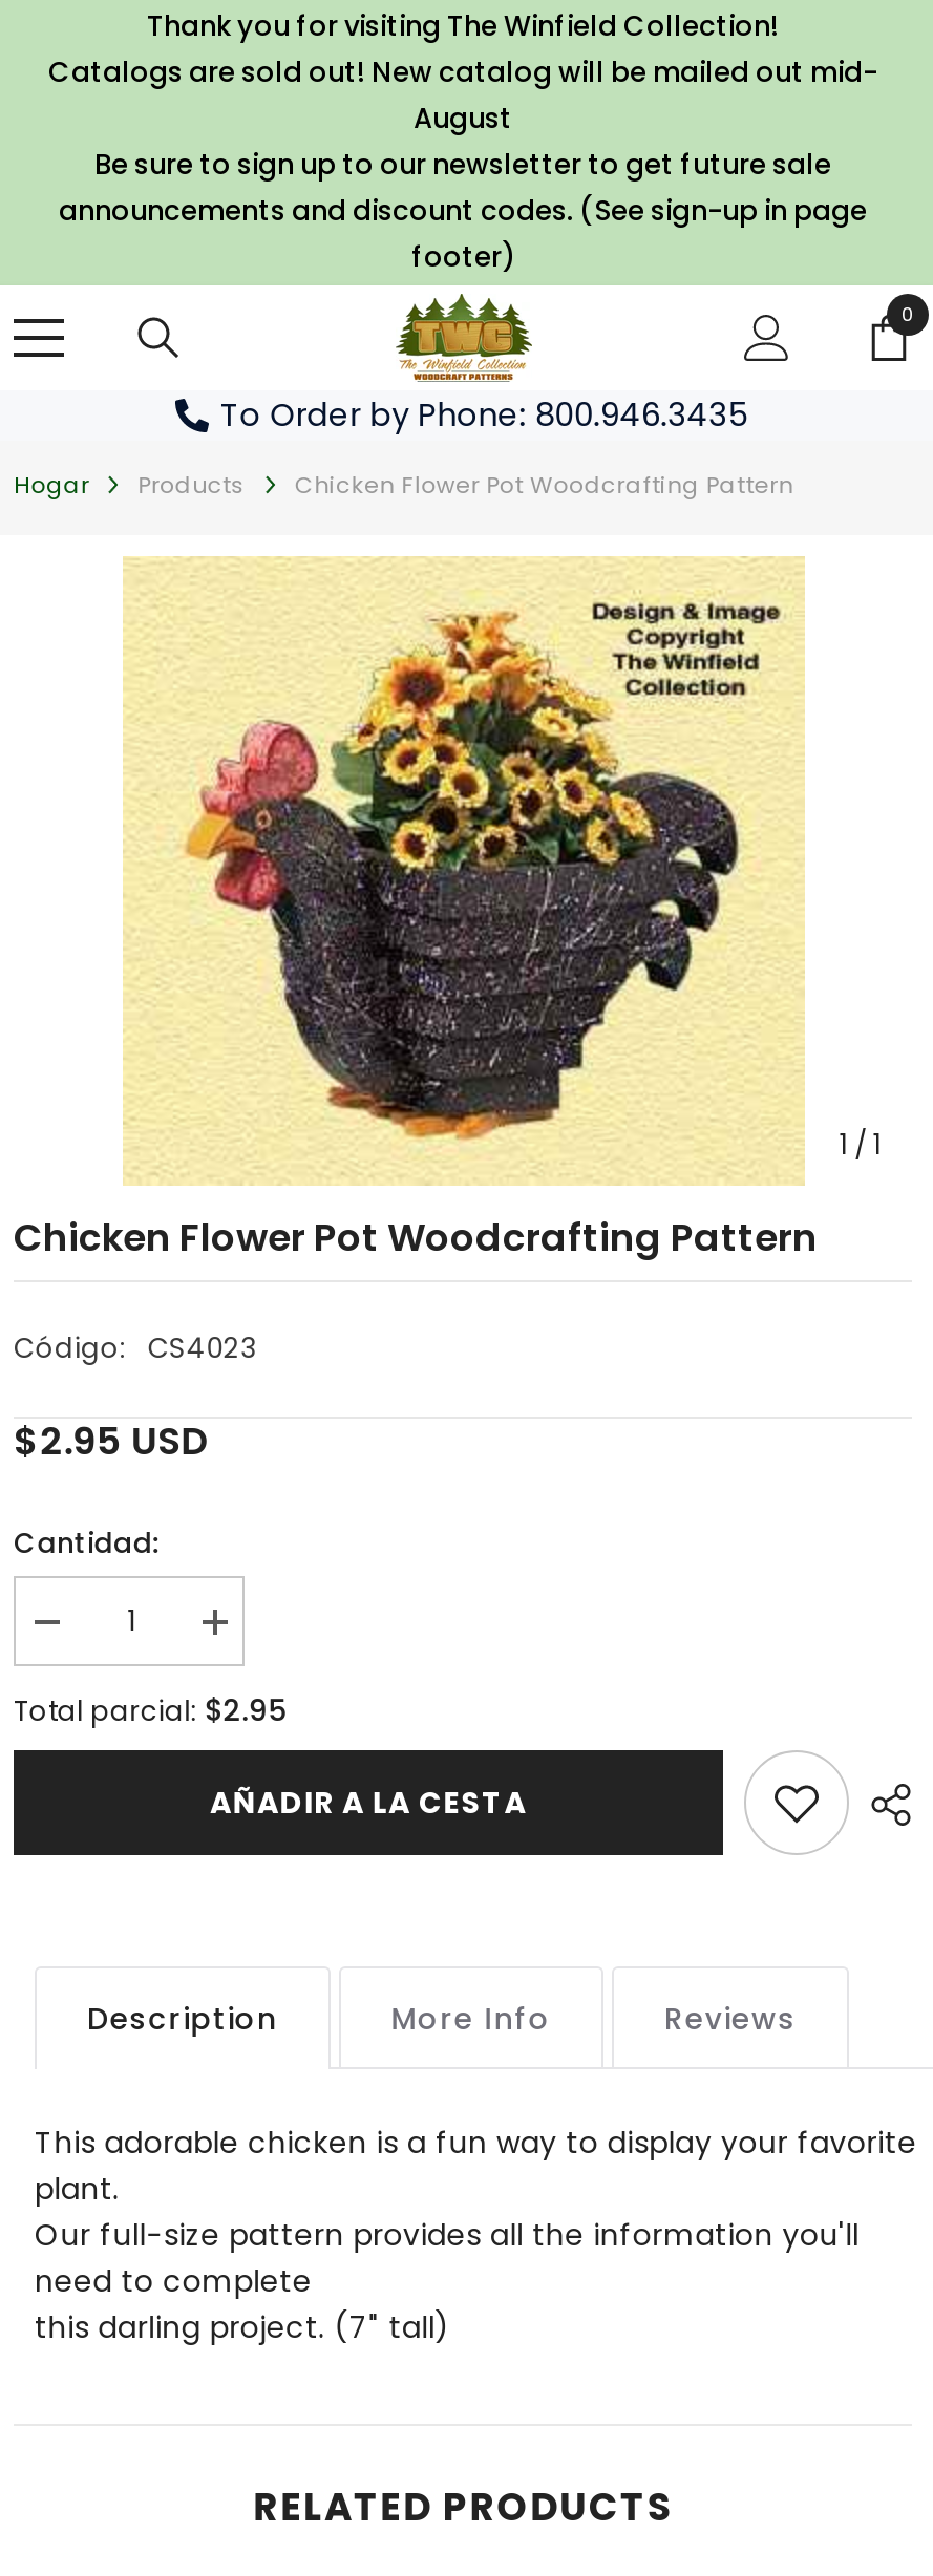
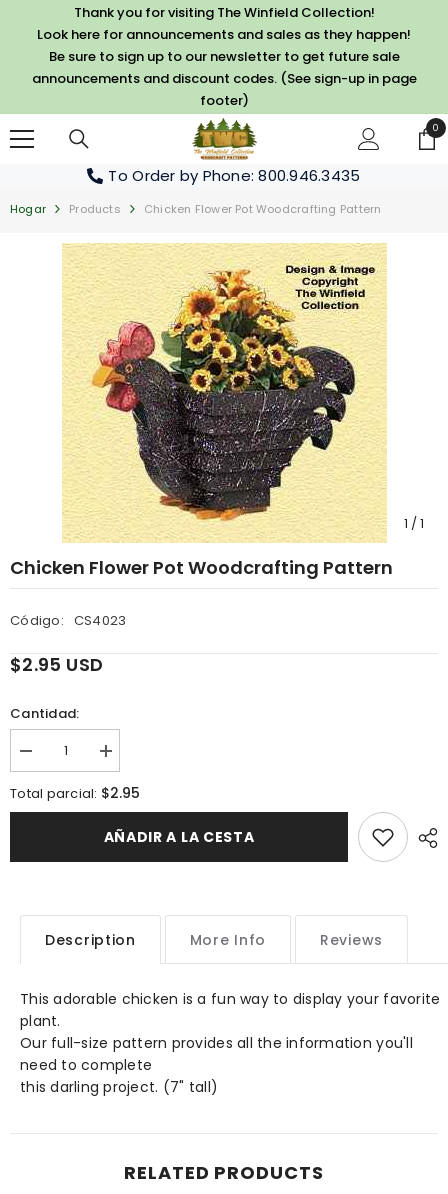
- Catalogs are sold out! New catalog will be mailed out mid-
- August
+ Look here for announcements and sales as they happen!
